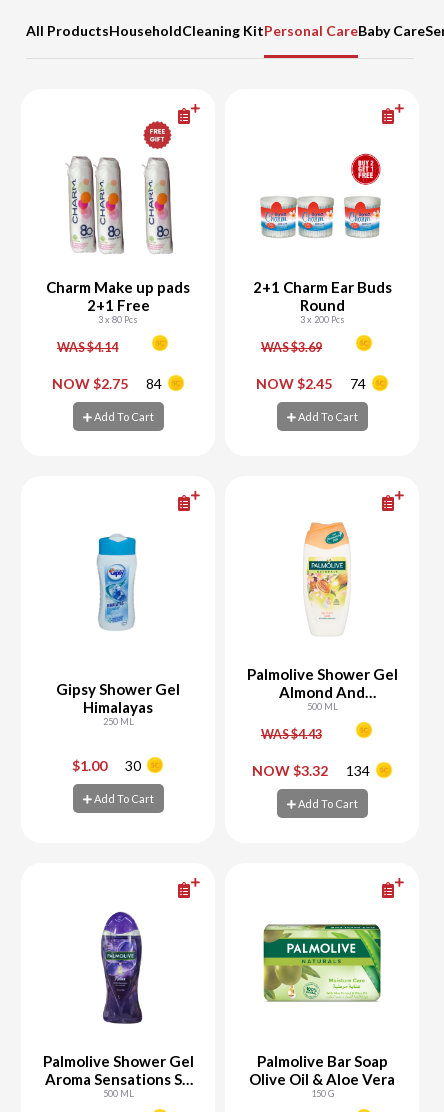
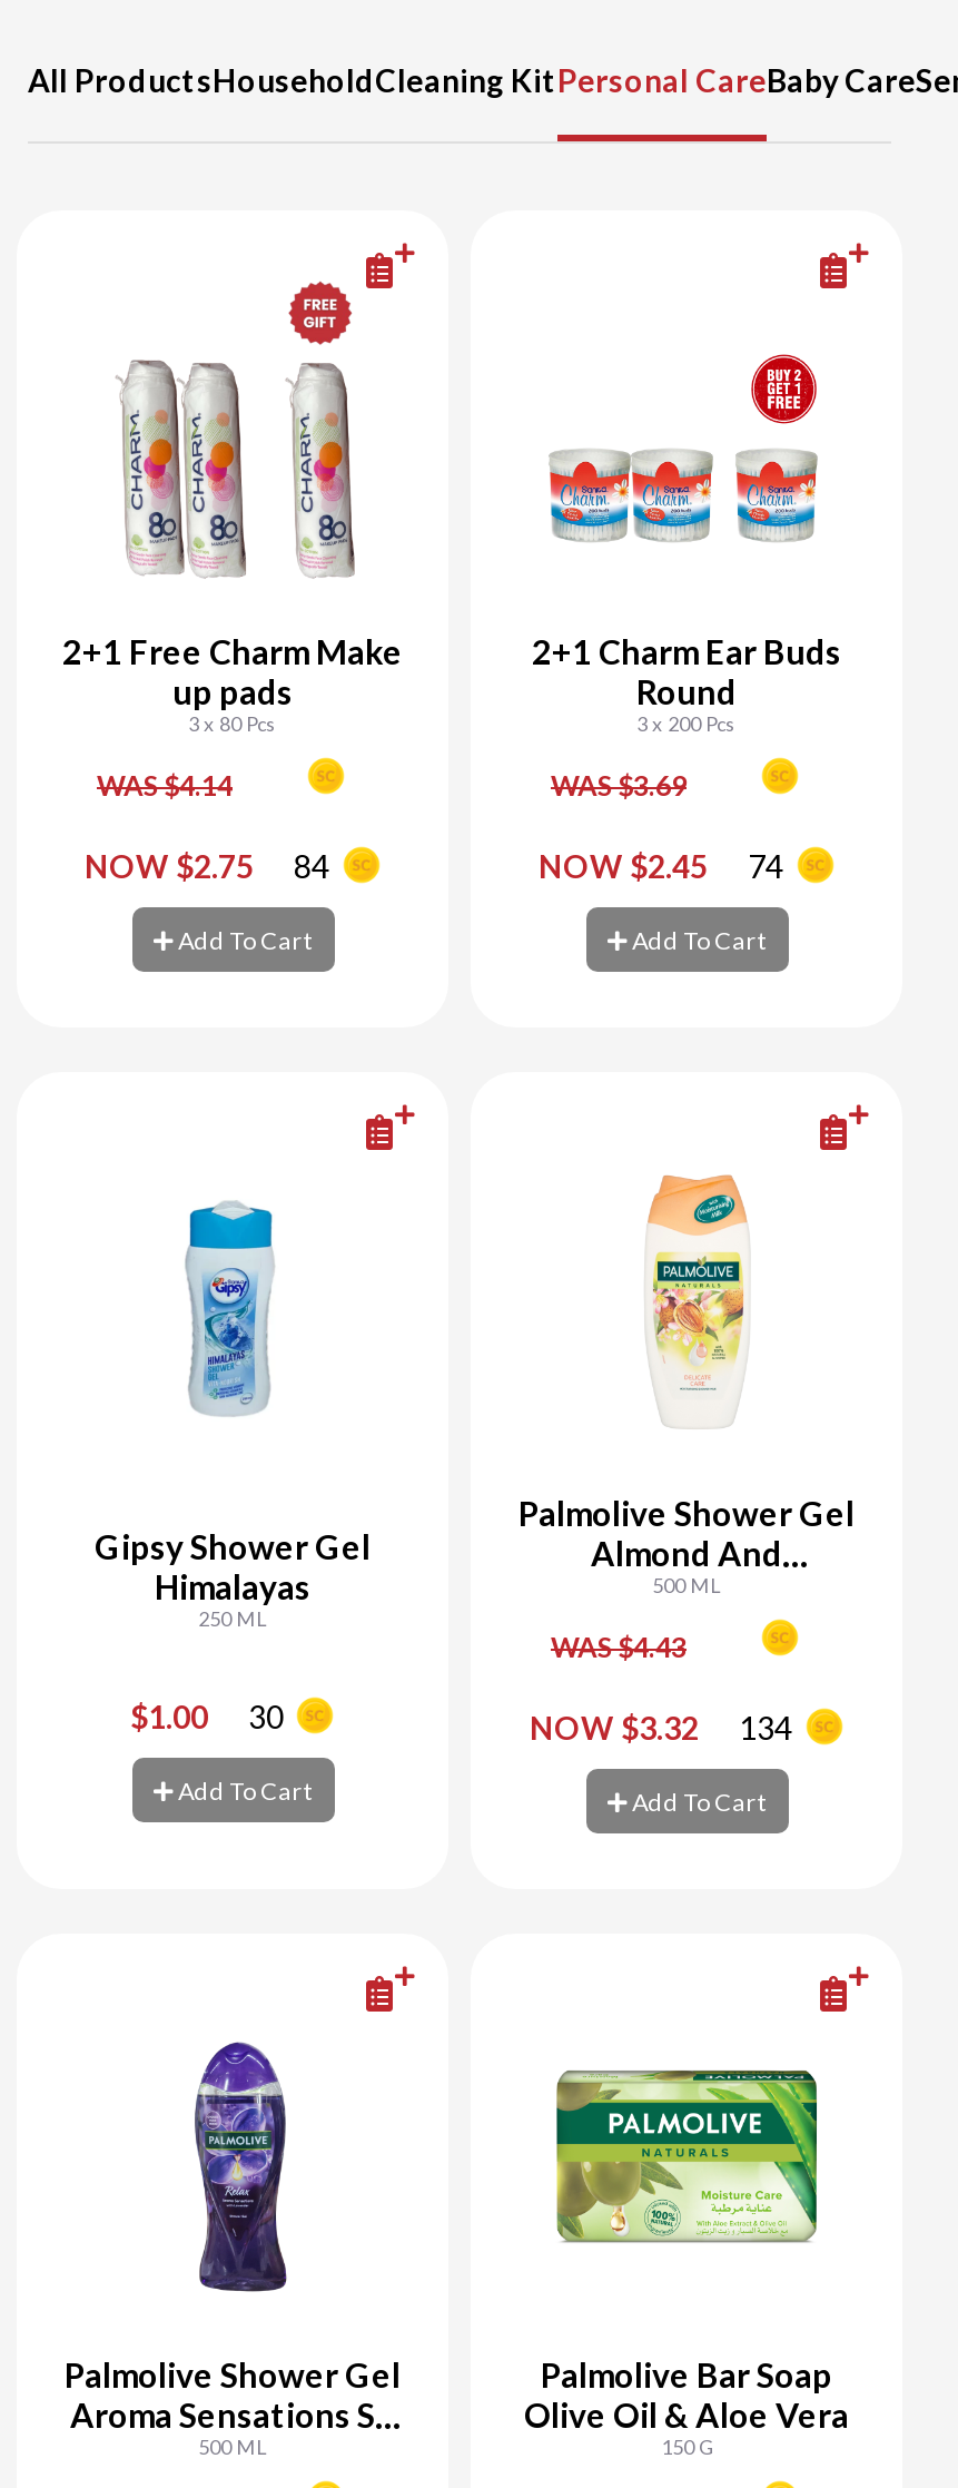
- Charm Make up pads
- 2+1 Free
+ 2+1 Free Charm Make
+ up pads
